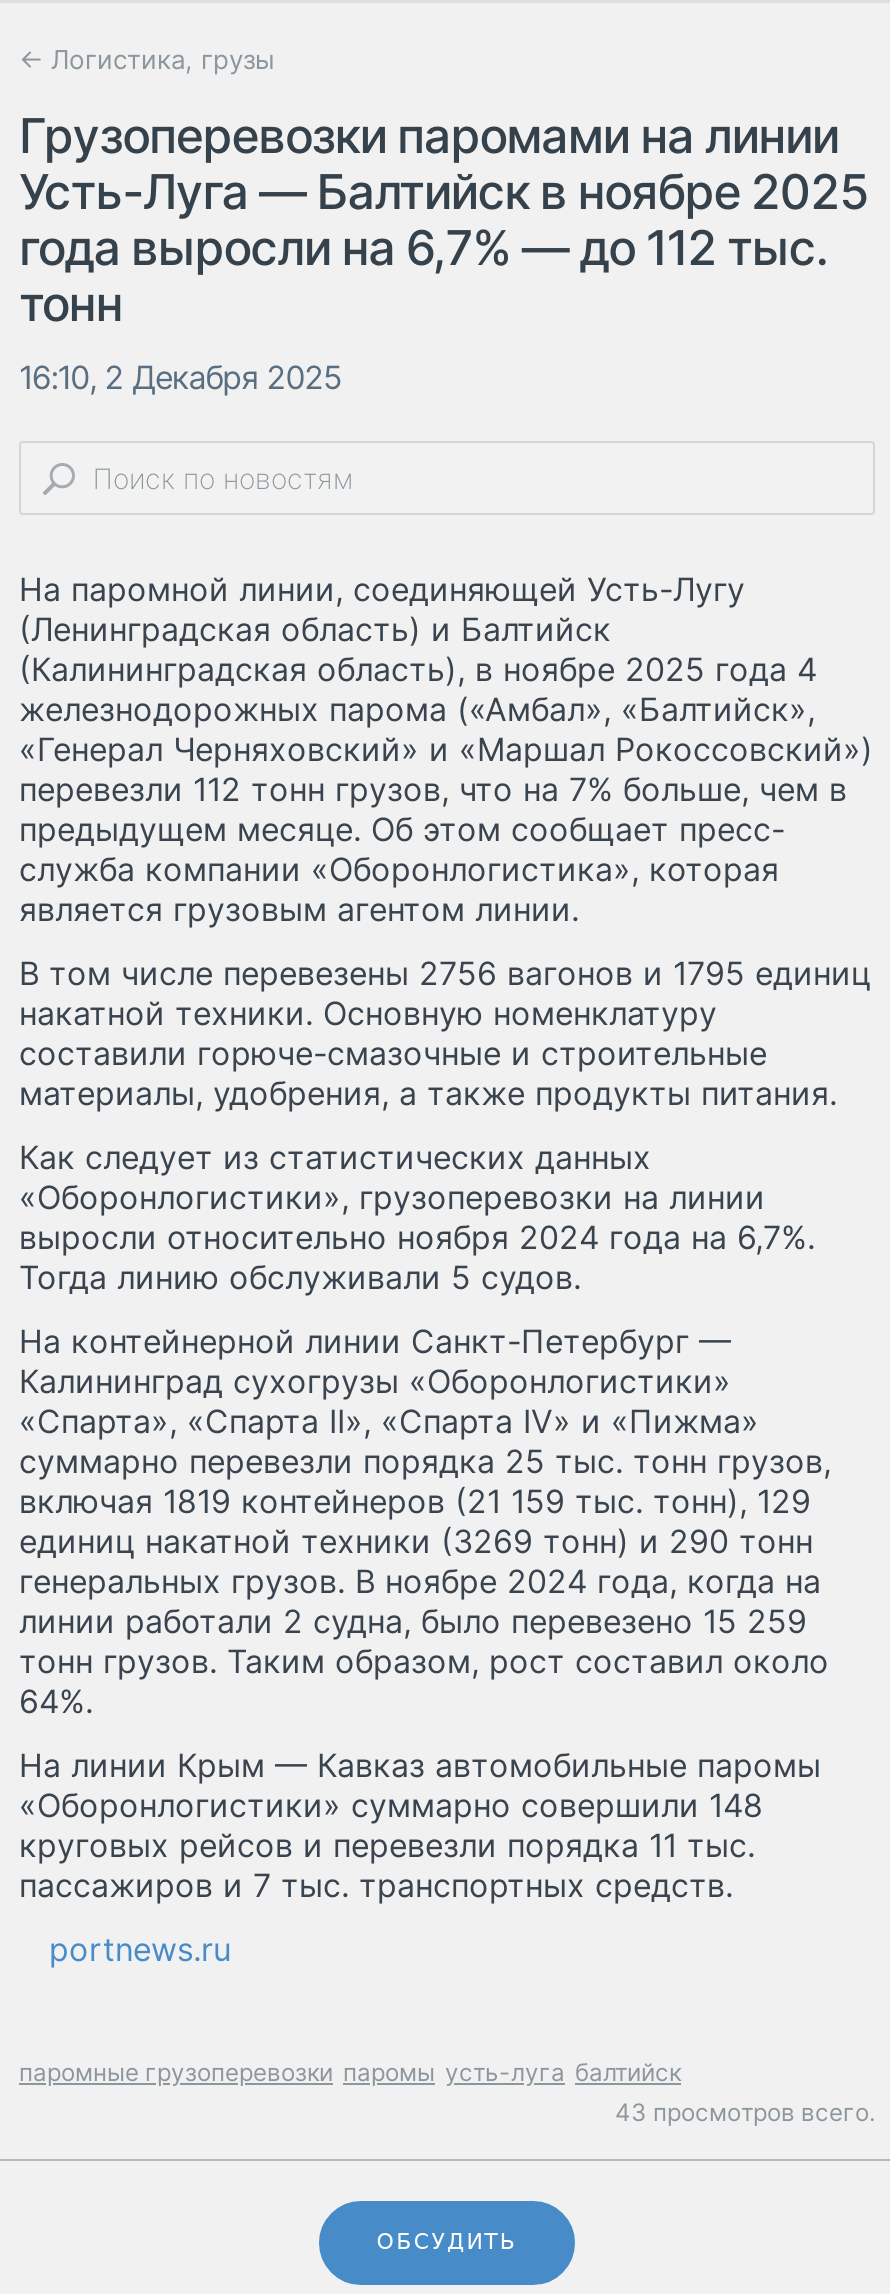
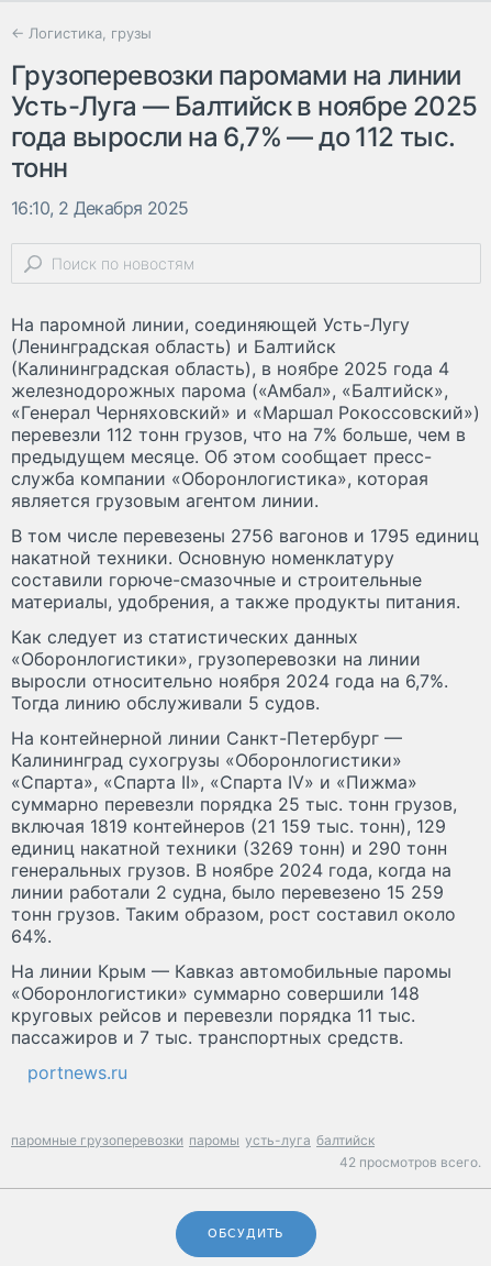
- 43 просмотров всего.
+ 42 просмотров всего.
